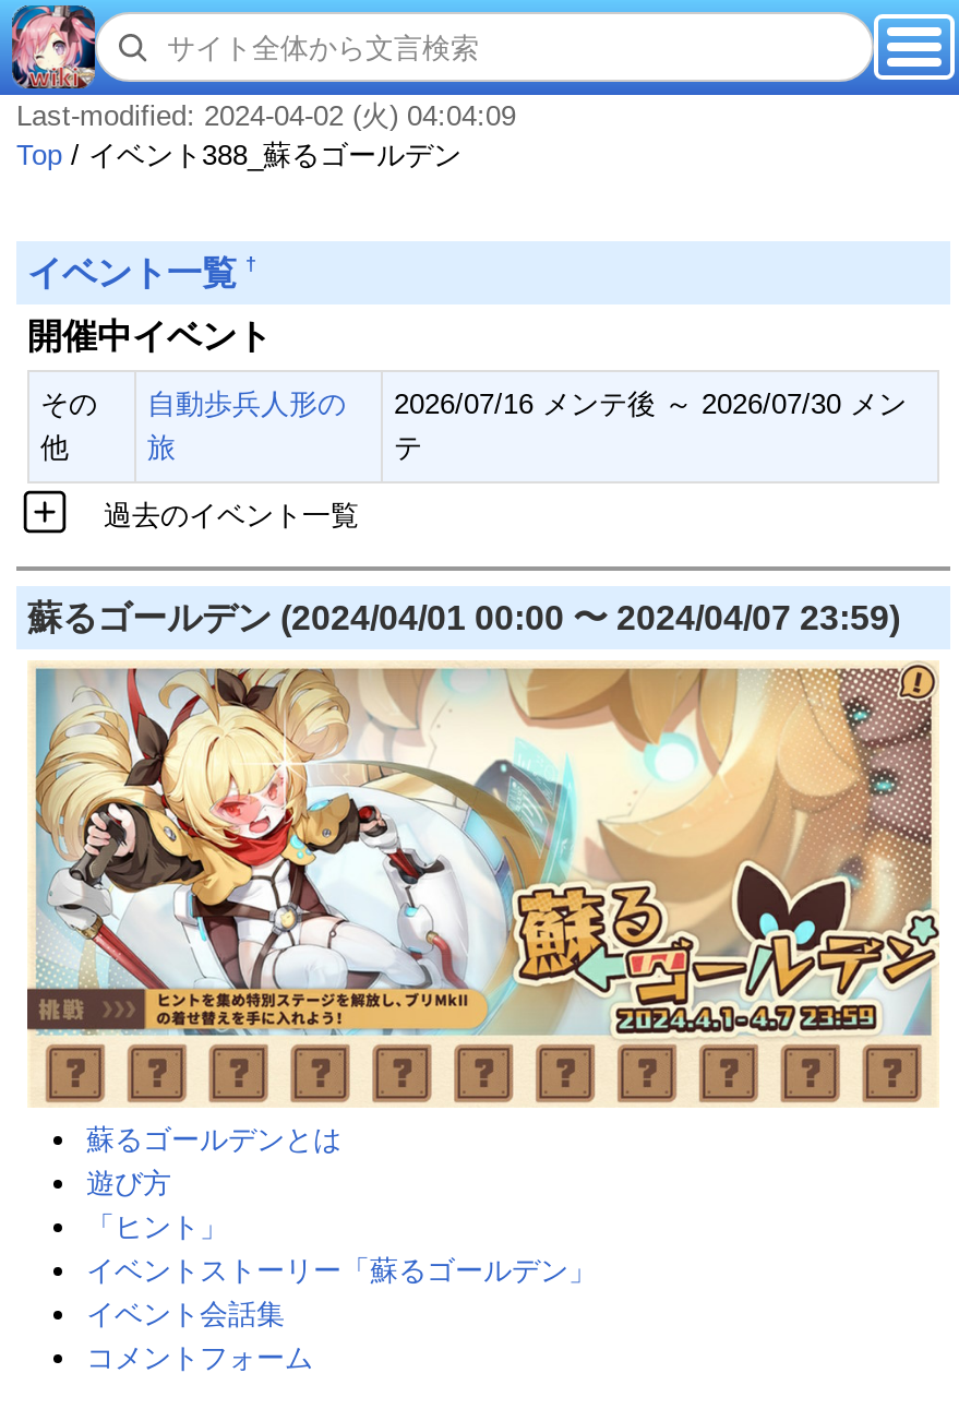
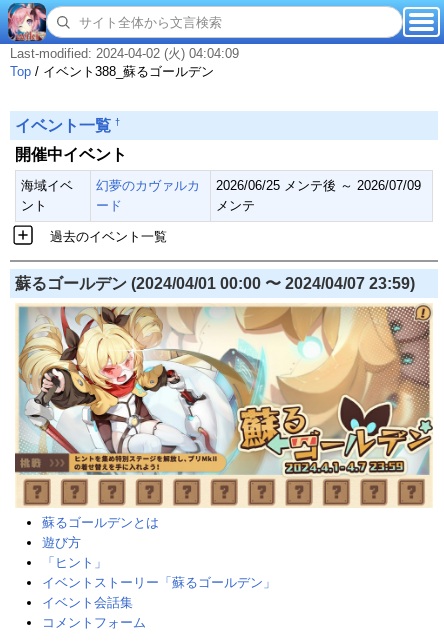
- その
- 他
+ 海域イベ
+ ント

- 自動歩兵人形の
- 旅
+ 幻夢のカヴァルカ
+ ード

- 2026/07/16 メンテ後 ～ 2026/07/30 メン
- テ
+ 2026/06/25 メンテ後 ～ 2026/07/09
+ メンテ
